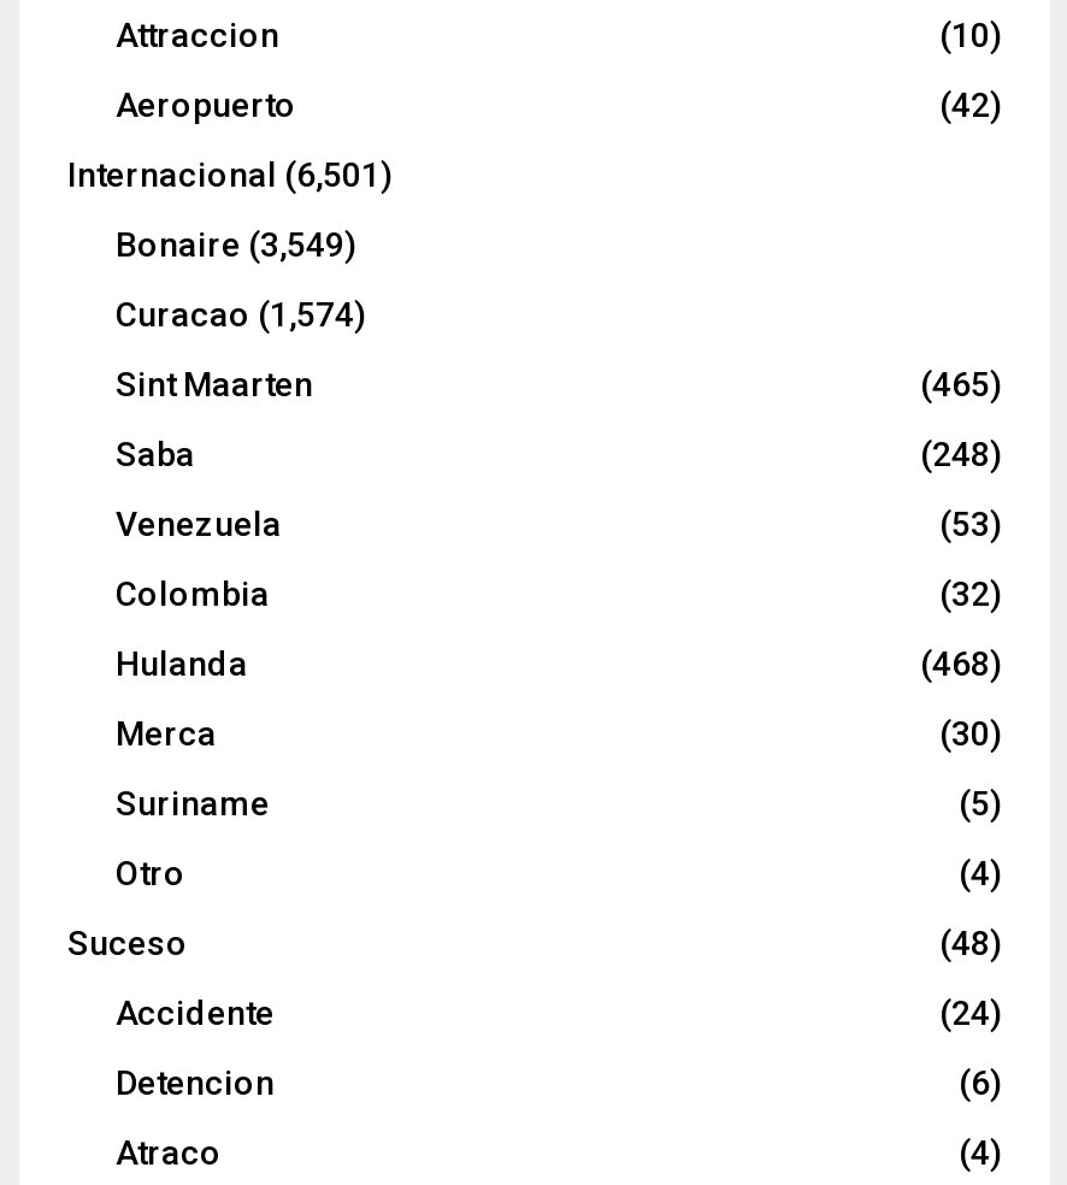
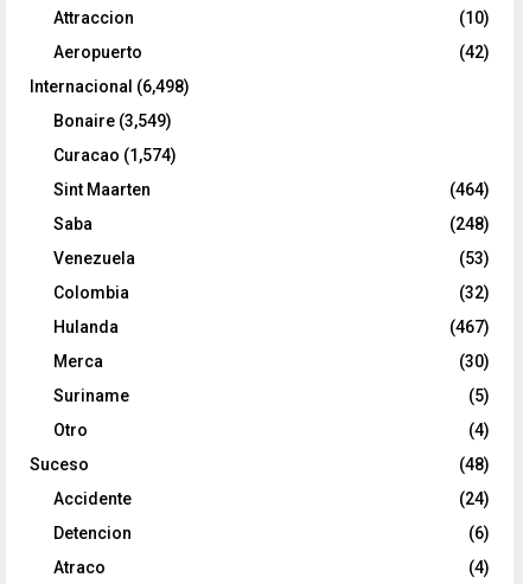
- Internacional (6,501)
+ Internacional (6,498)

- (465)
+ (464)

- (468)
+ (467)
